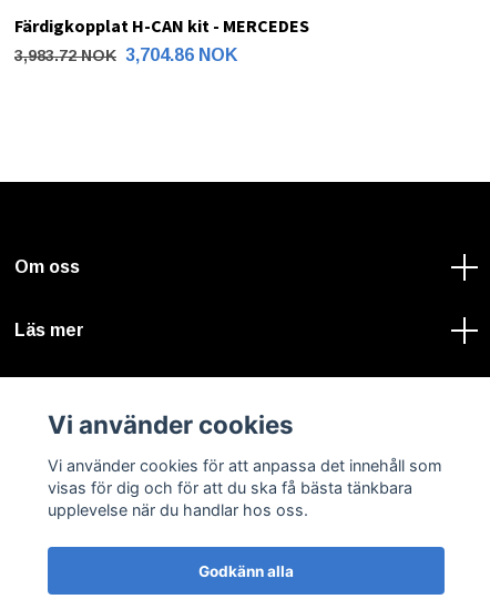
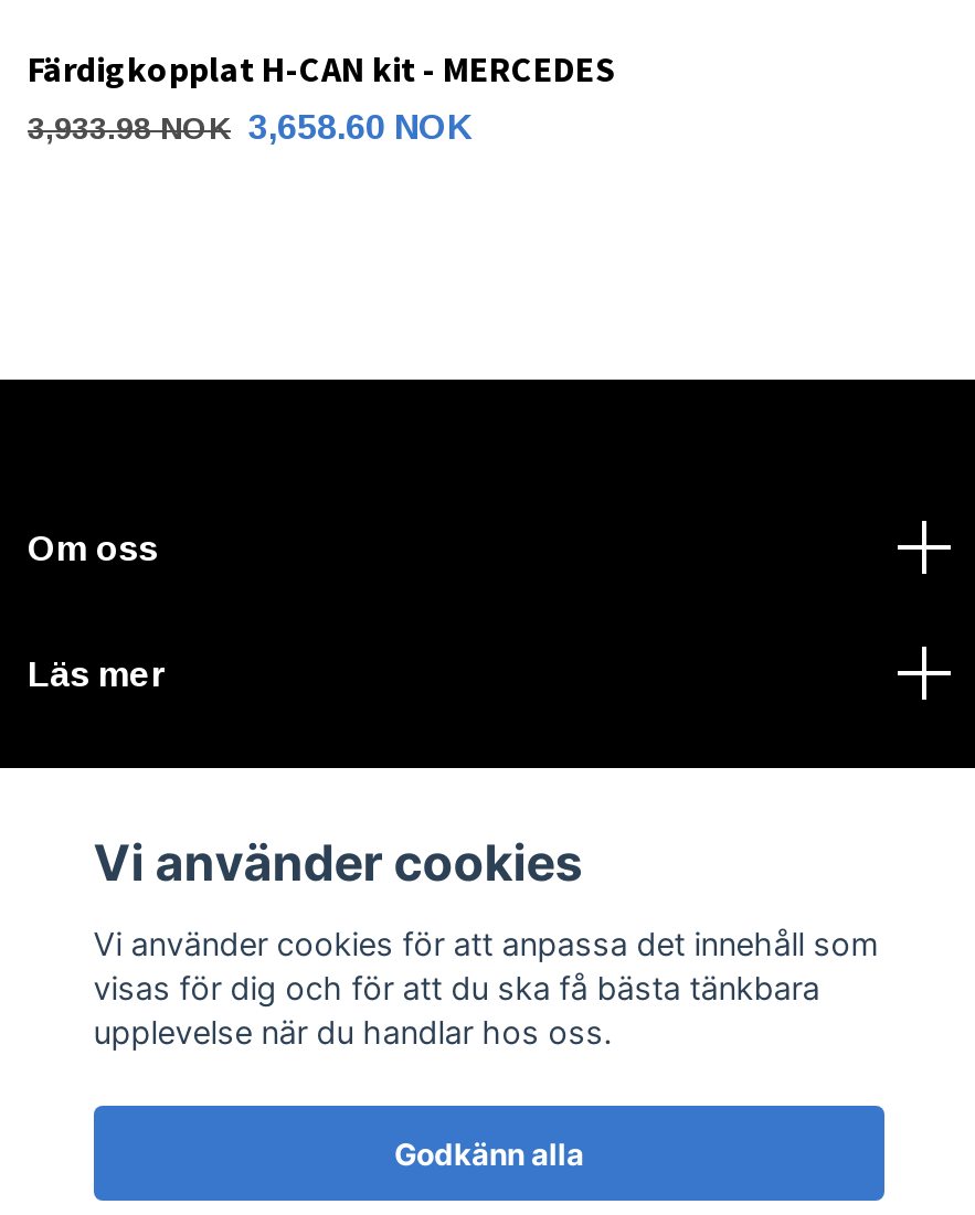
- 3,983.72 NOK 3,704.86 NOK
+ 3,933.98 NOK 3,658.60 NOK
